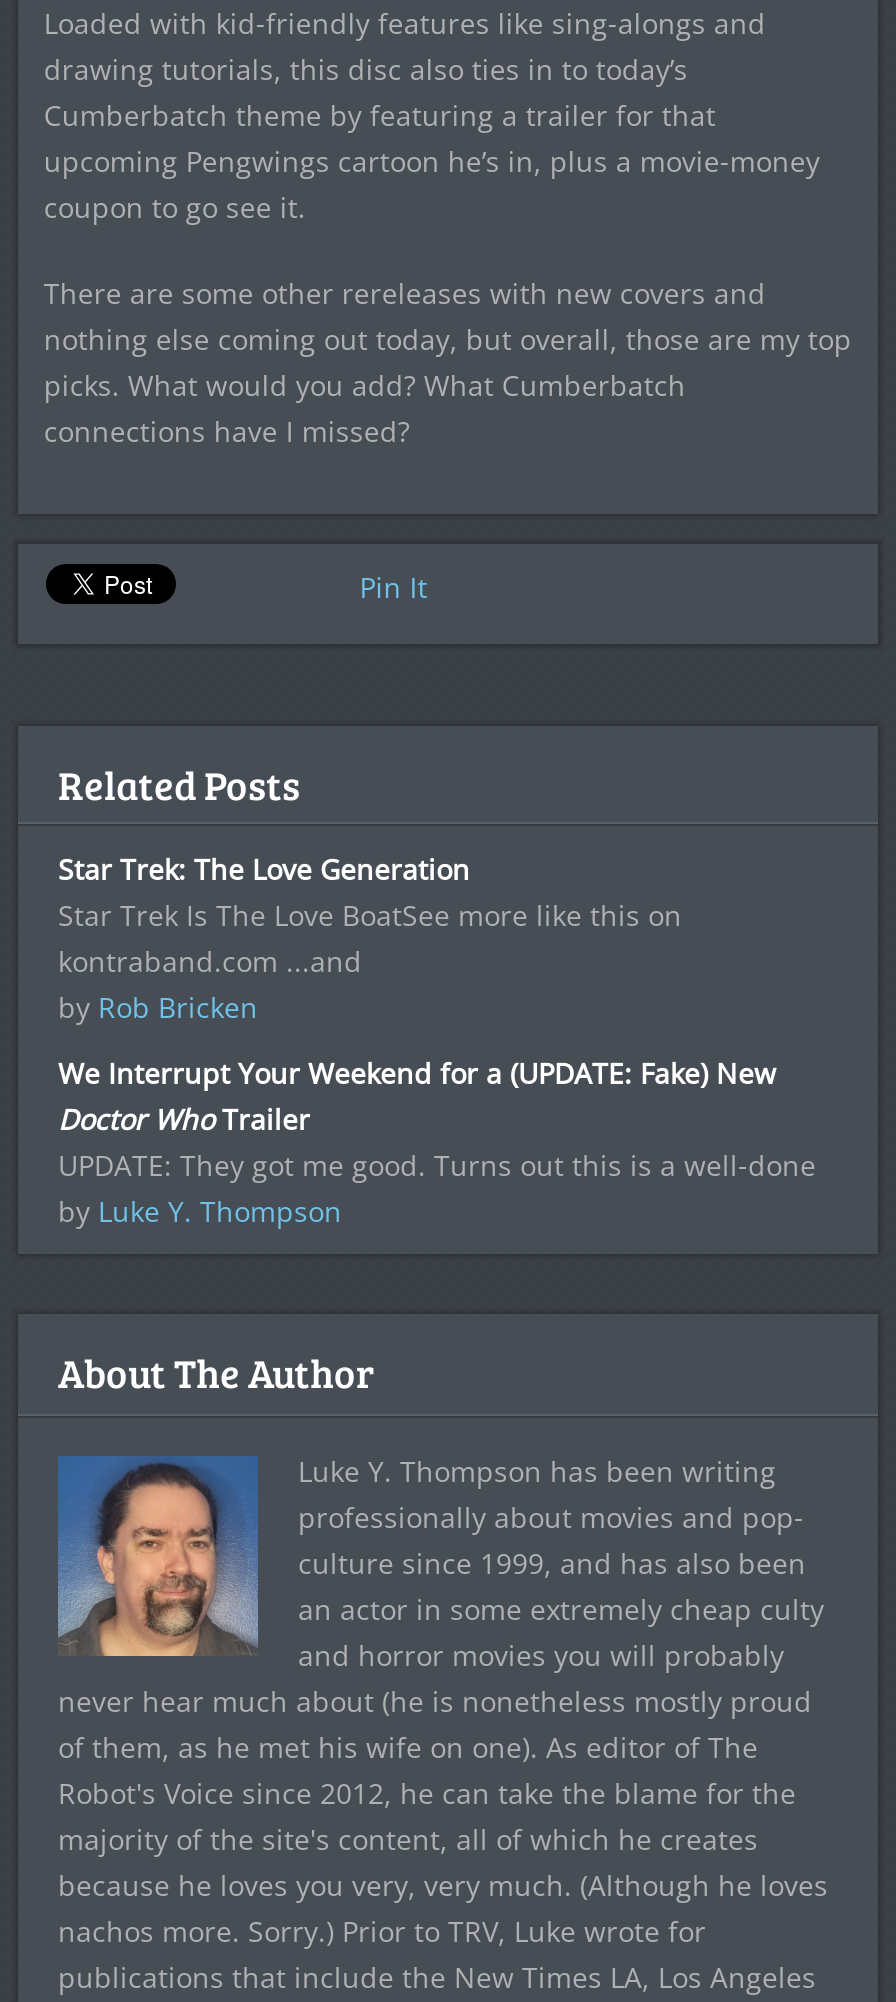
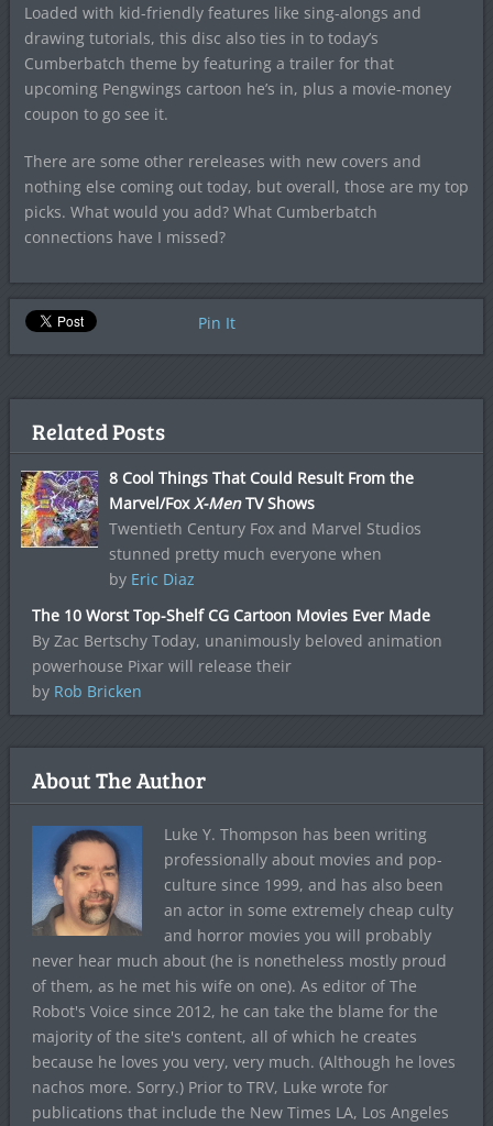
- Star Trek: The Love Generation
- Star Trek Is The Love BoatSee more like this on
- kontraband.com ...and
+ 8 Cool Things That Could Result From the
+ Marvel/FoxX-Men TV Shows
+ Twentieth Century Fox and Marvel Studios
+ stunned pretty much everyone when
+ by Eric Diaz
+ The 10 Worst Top-Shelf CG Cartoon Movies Ever Made
+ By Zac Bertschy Today, unanimously beloved animation
+ powerhouse Pixar will release their

moved down: by Rob Bricken

- We Interrupt Your Weekend for a (UPDATE: Fake) New
- Doctor WhoTrailer
- UPDATE: They got me good. Turns out this is a well-done
- by Luke Y. Thompson
